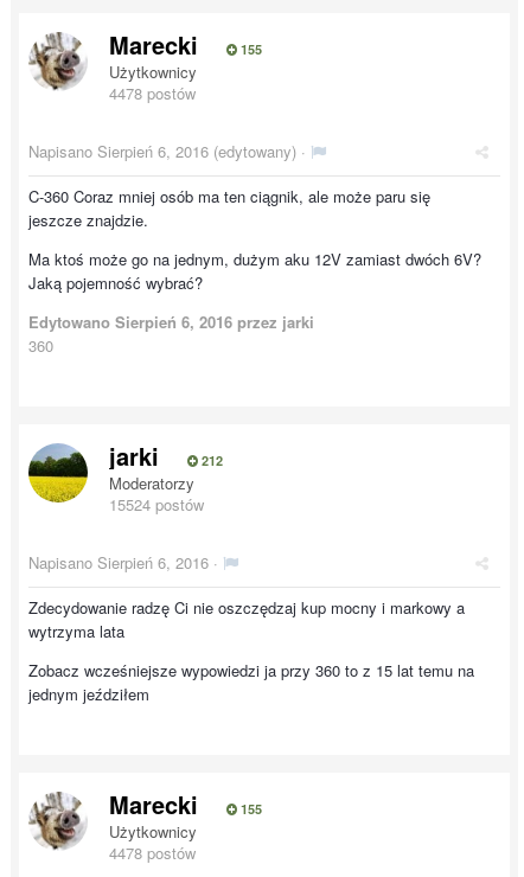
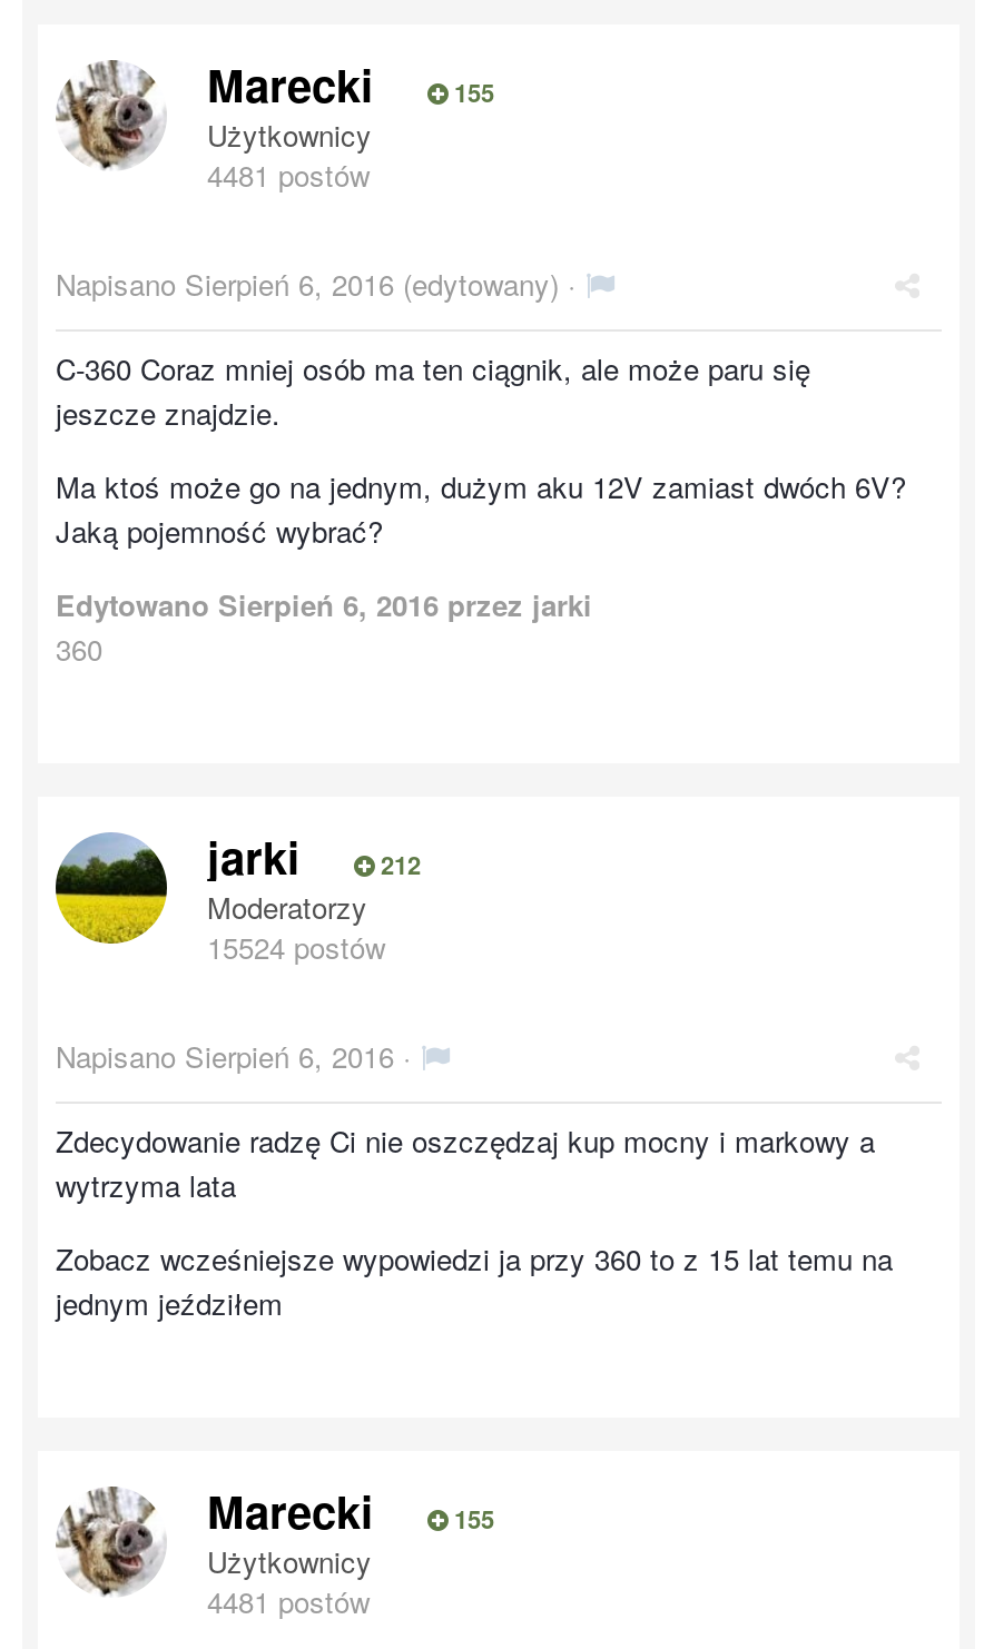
- 4478 postów
+ 4481 postów

- 4478 postów
+ 4481 postów
